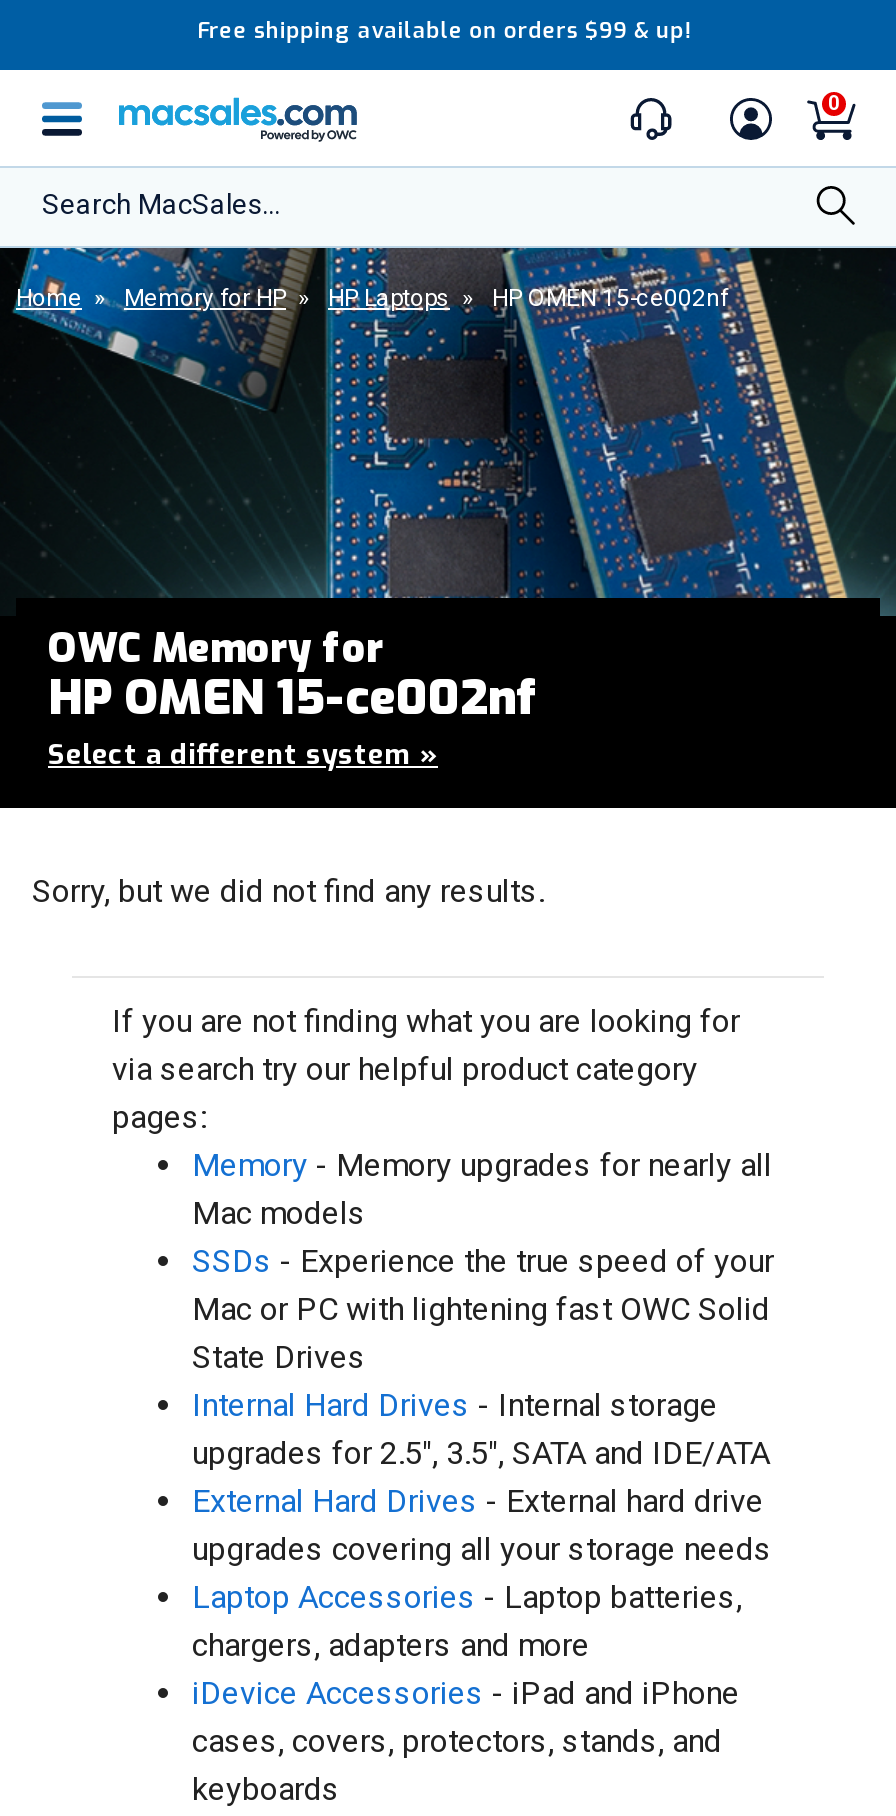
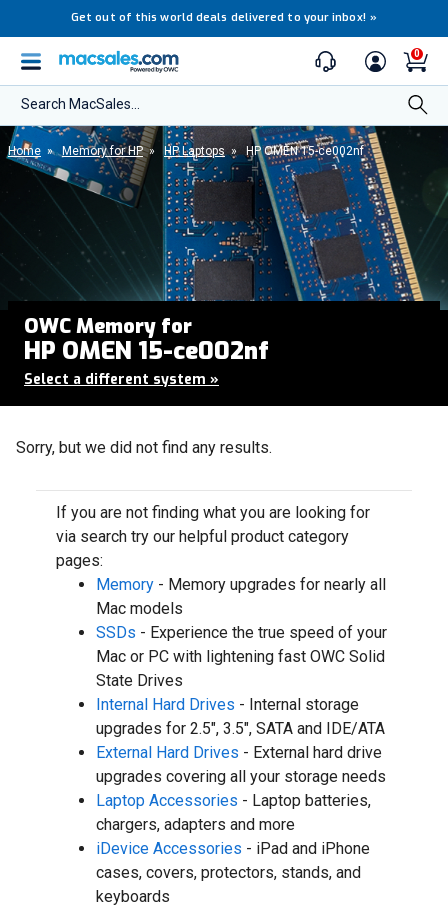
- Free shipping available on orders $99 & up!
+ Get out of this world deals delivered to your inbox! »
